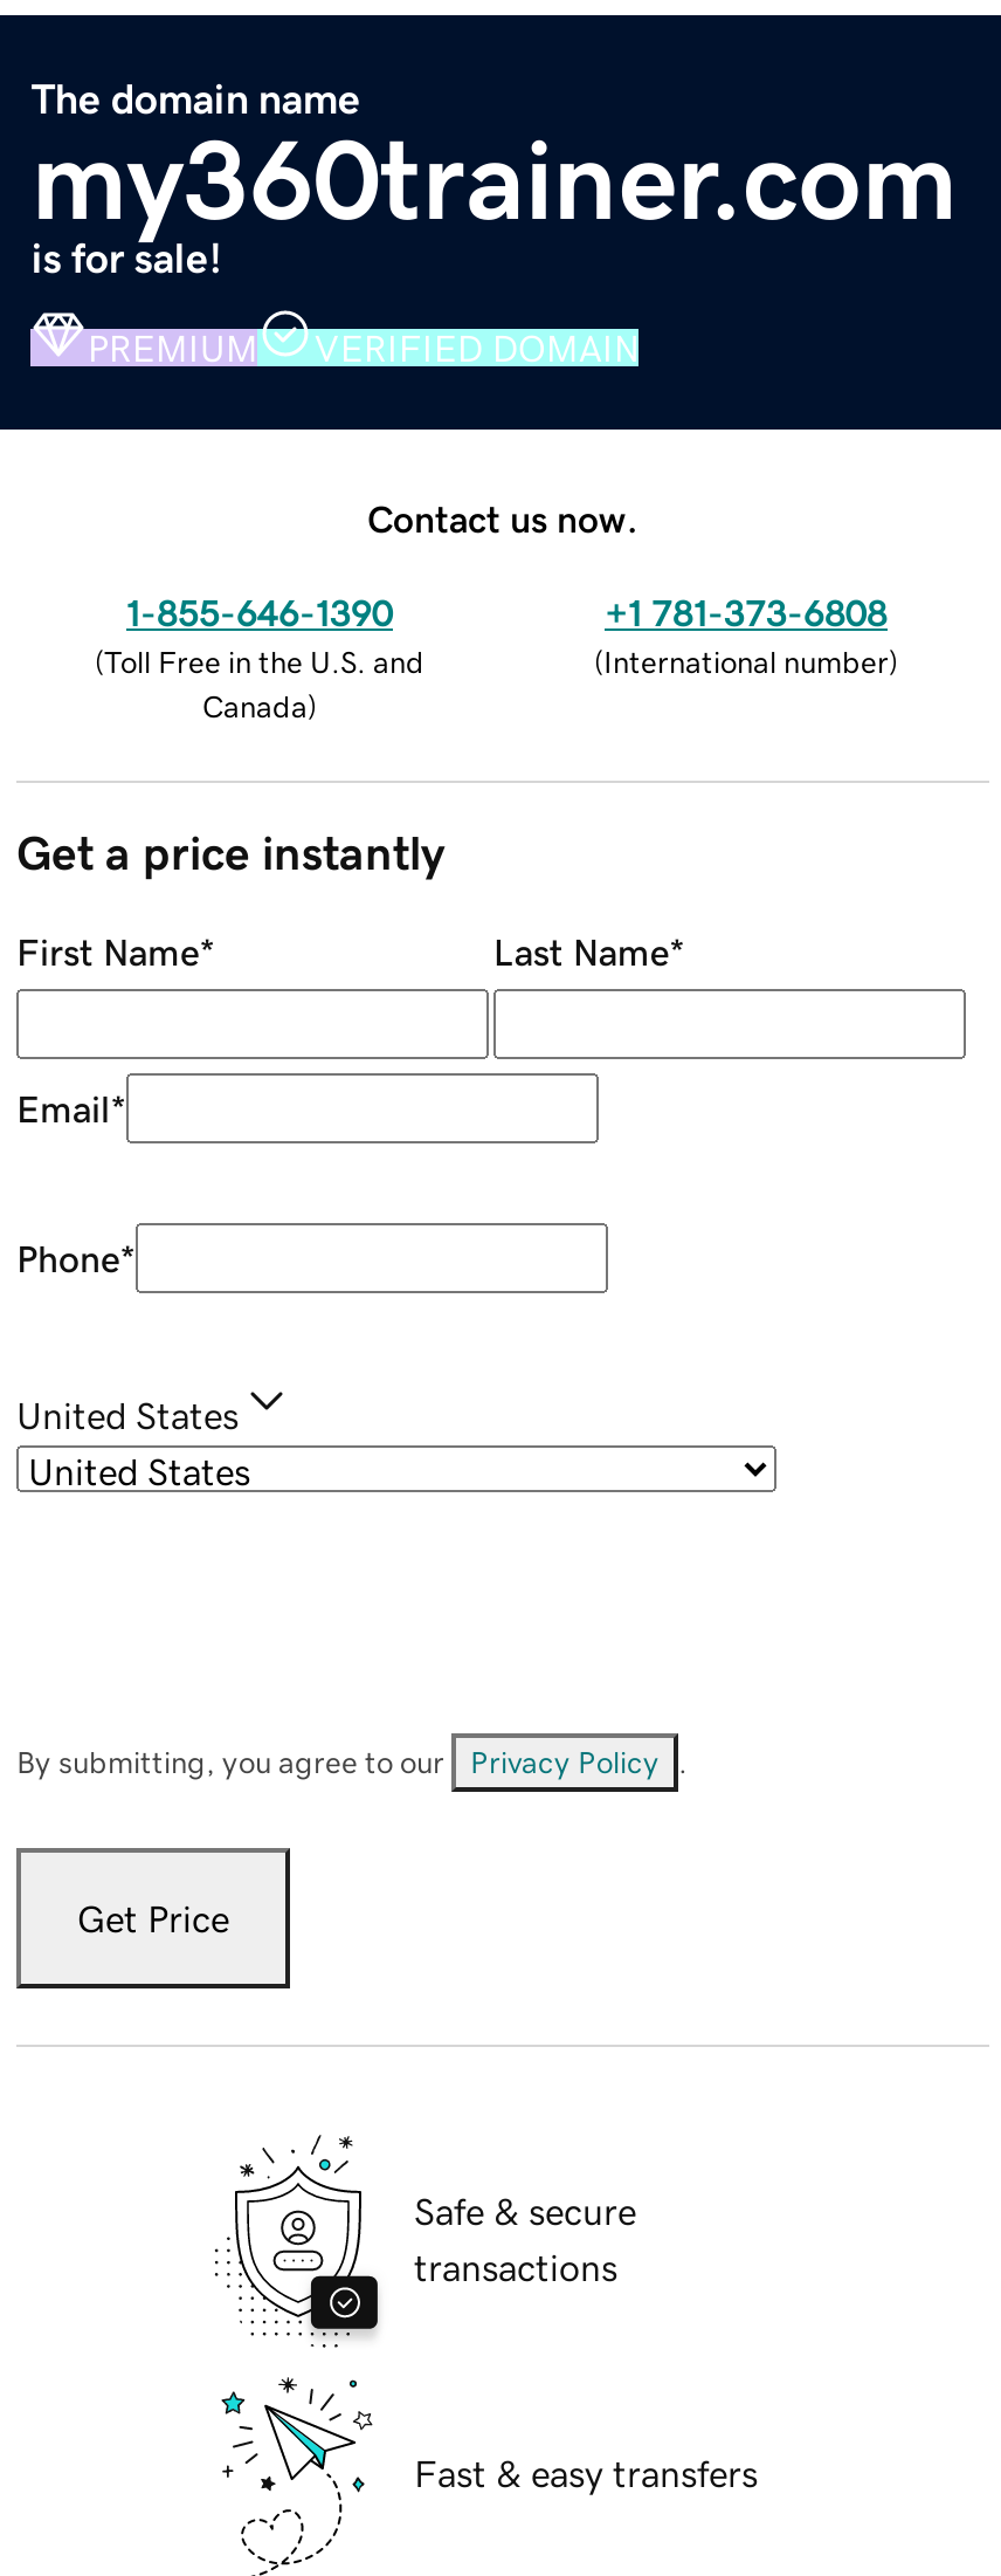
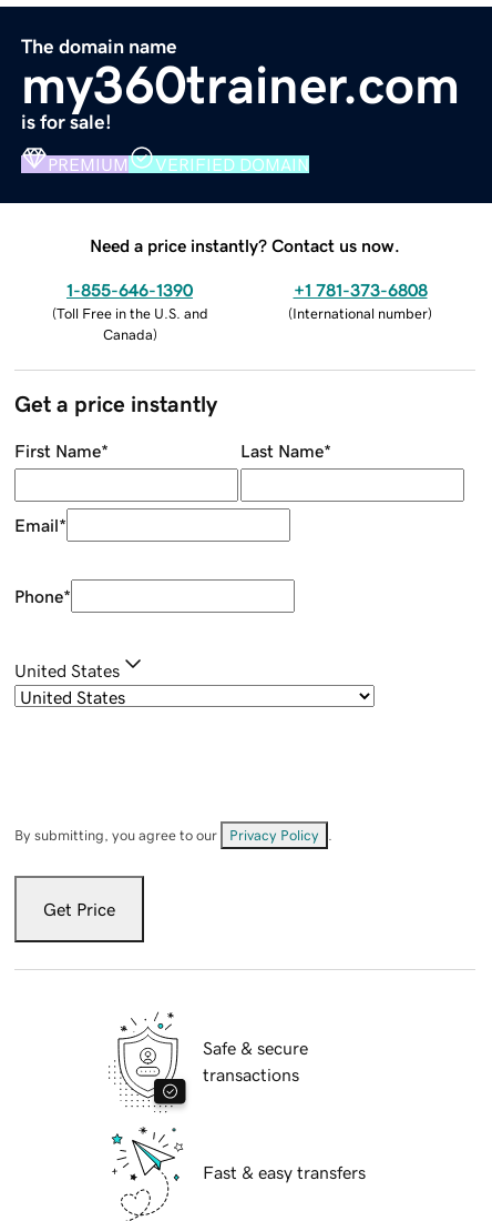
- Contact us now.
+ Need a price instantly? Contact us now.
